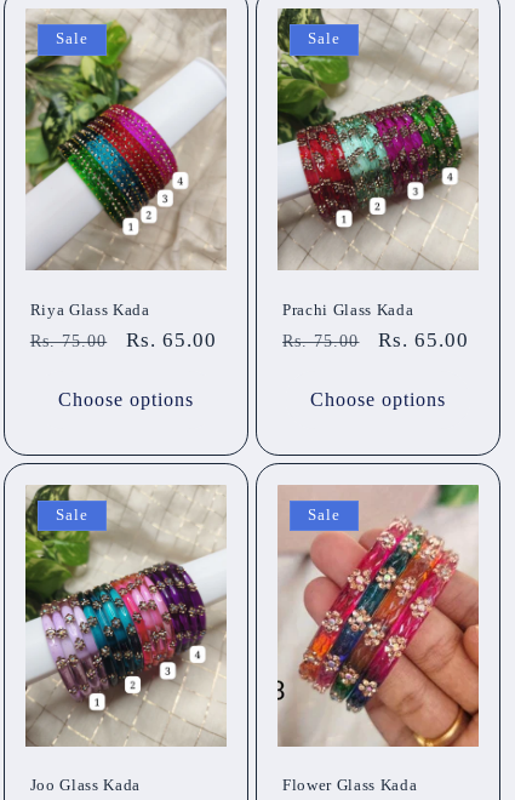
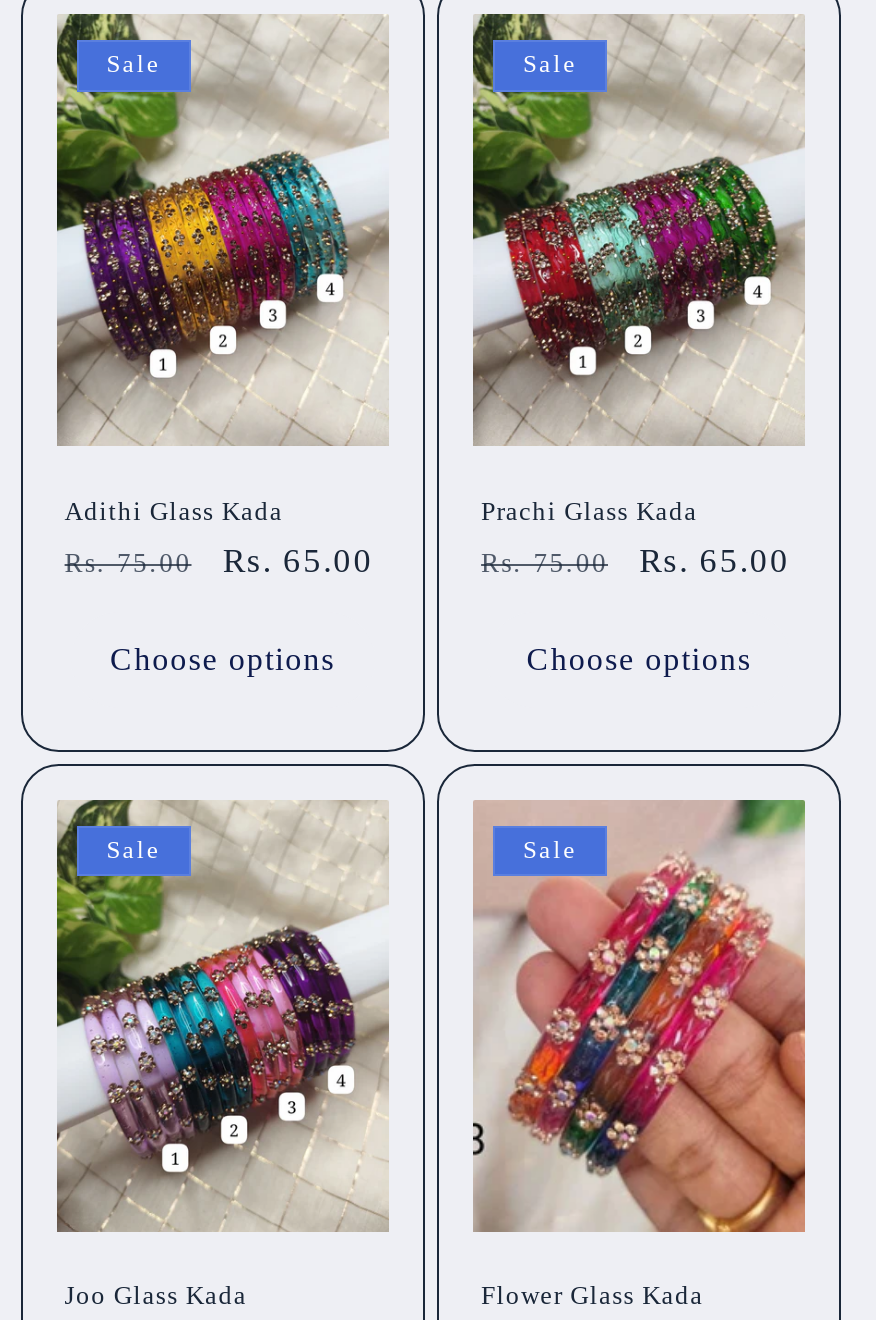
- [image]
- Riya Glass Kada
+ [image]
+ Adithi Glass Kada
